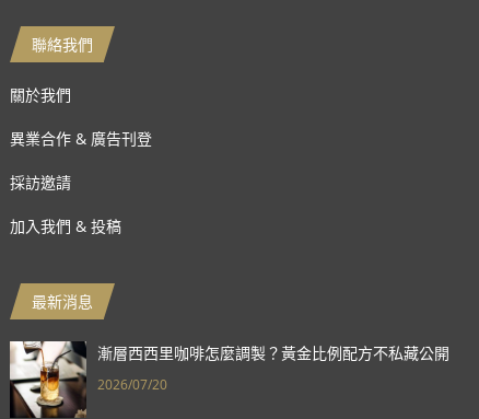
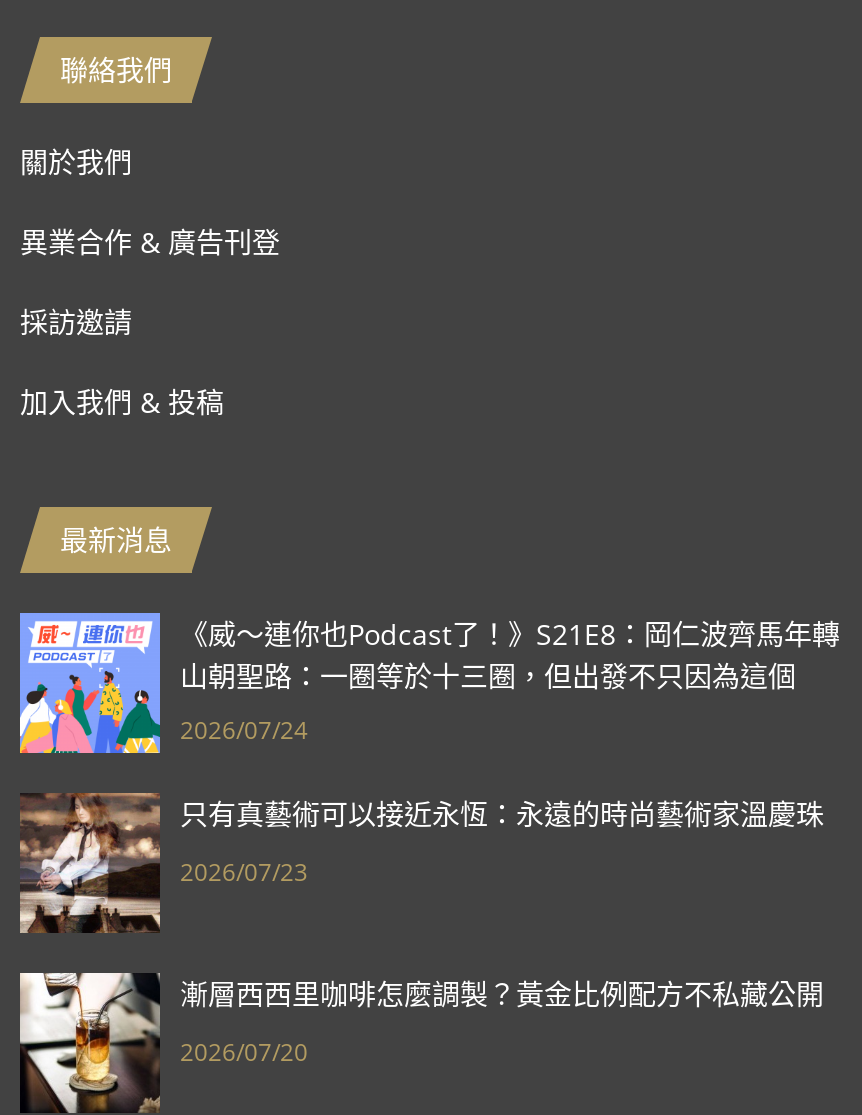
+ [image]
+ 《威～連你也Podcast了！》S21E8：岡仁波齊馬年轉
+ 山朝聖路：一圈等於十三圈，但出發不只因為這個
+ 2026/07/24
+ 只有真藝術可以接近永恆：永遠的時尚藝術家溫慶珠
+ 2026/07/23

+ [image]
